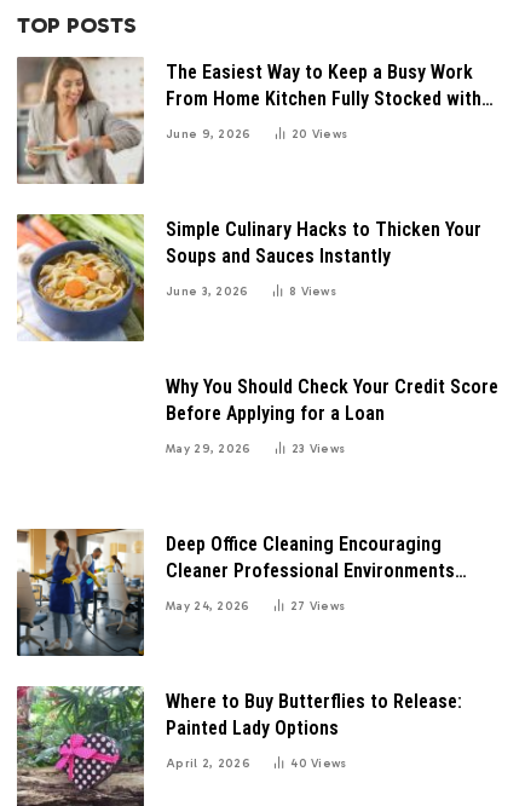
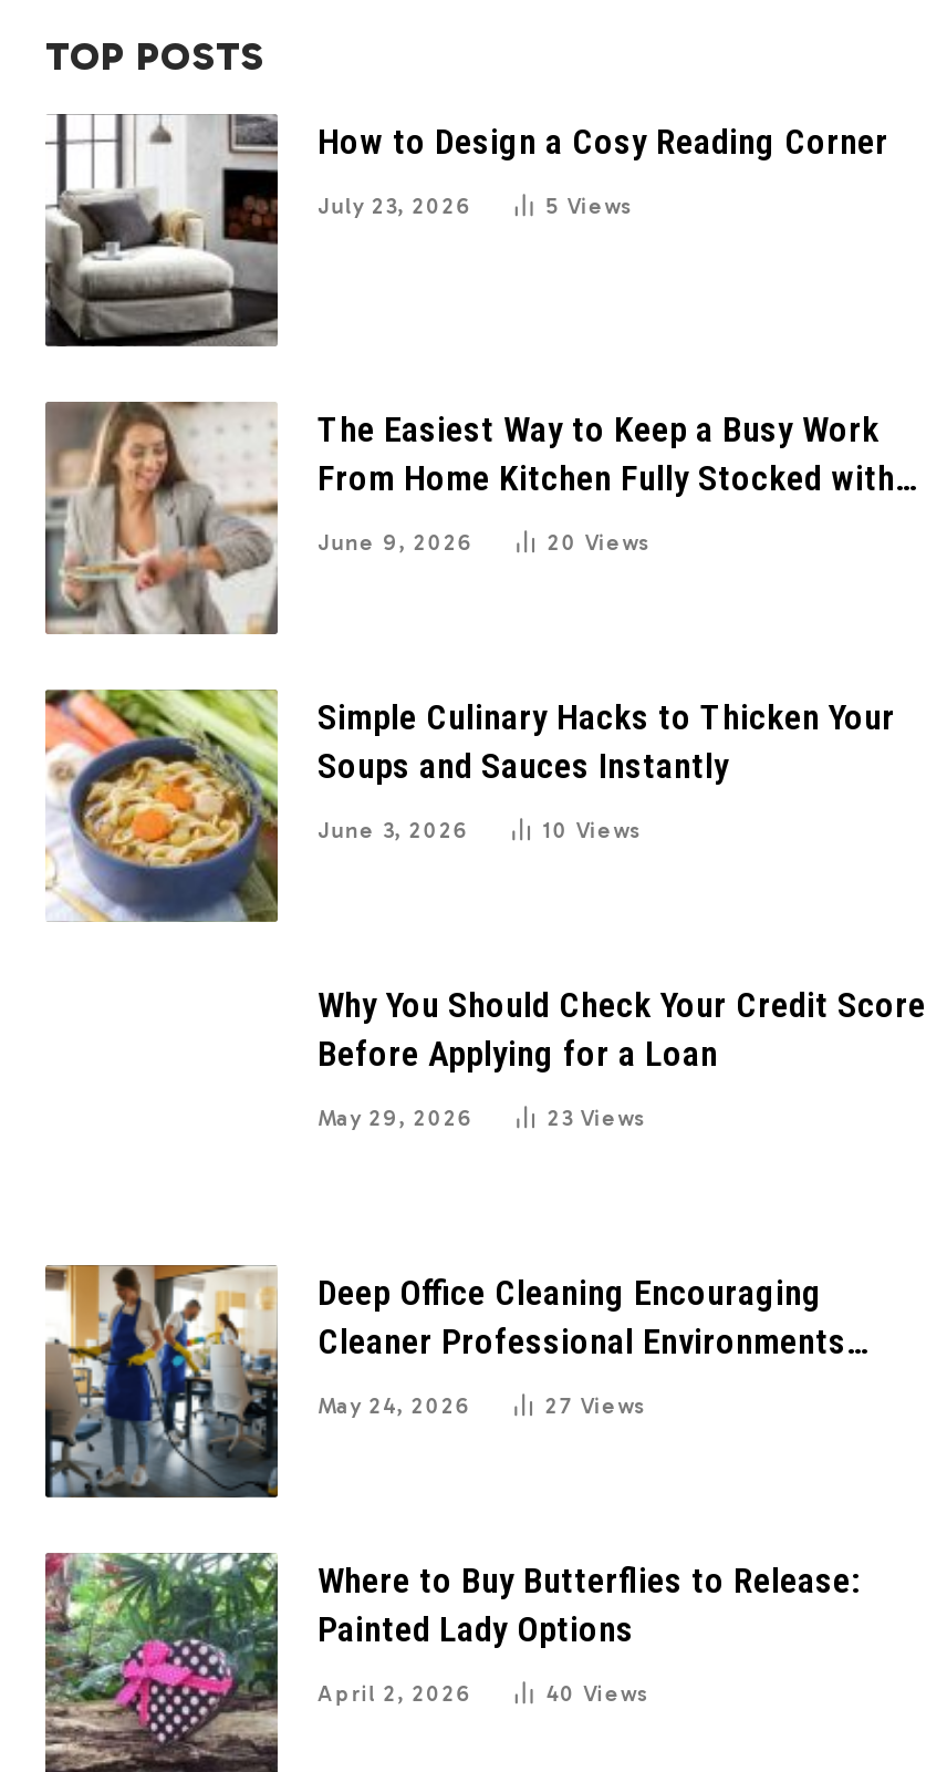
+ [image]
+ How to Design a Cosy Reading Corner
+ July 23, 2026
+ 5 Views

- 8 Views
+ 10 Views
